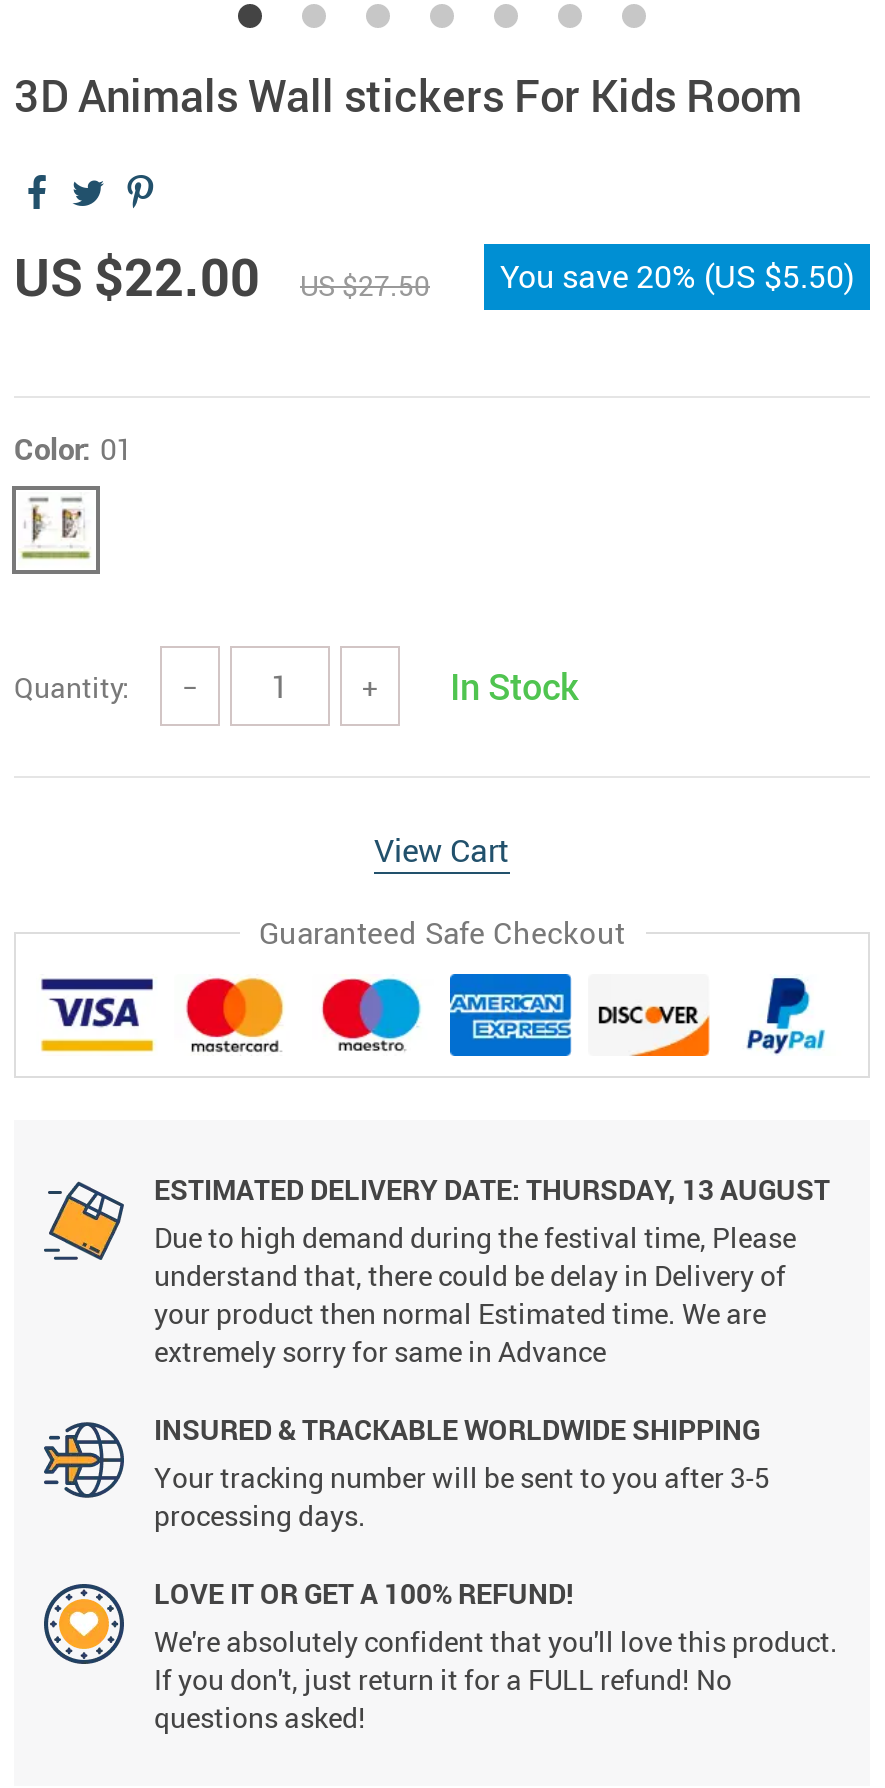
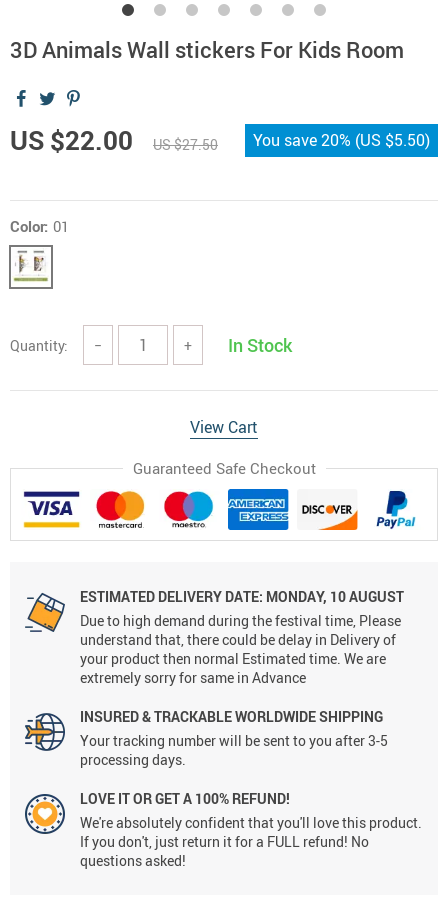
- ESTIMATED DELIVERY DATE: THURSDAY, 13 AUGUST
+ ESTIMATED DELIVERY DATE: MONDAY, 10 AUGUST
